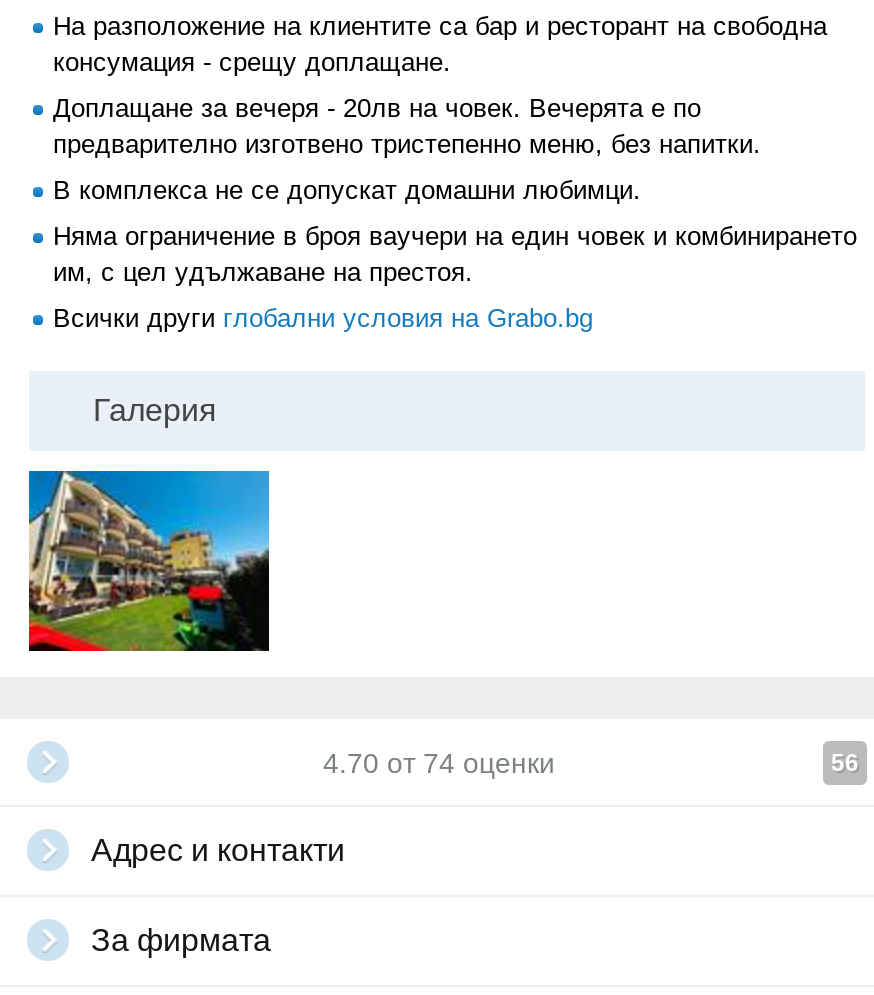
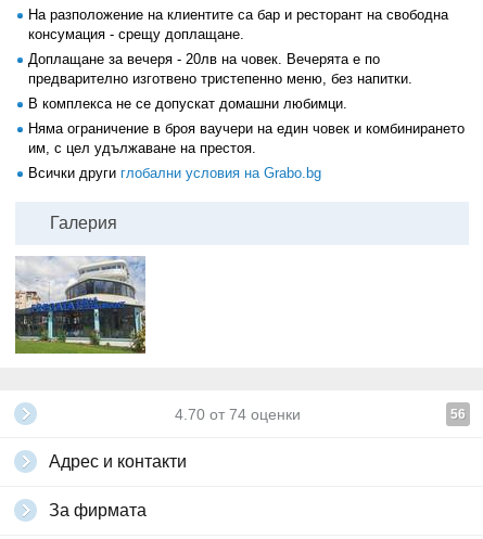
- [image]
+ [image]
